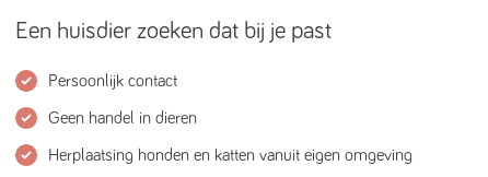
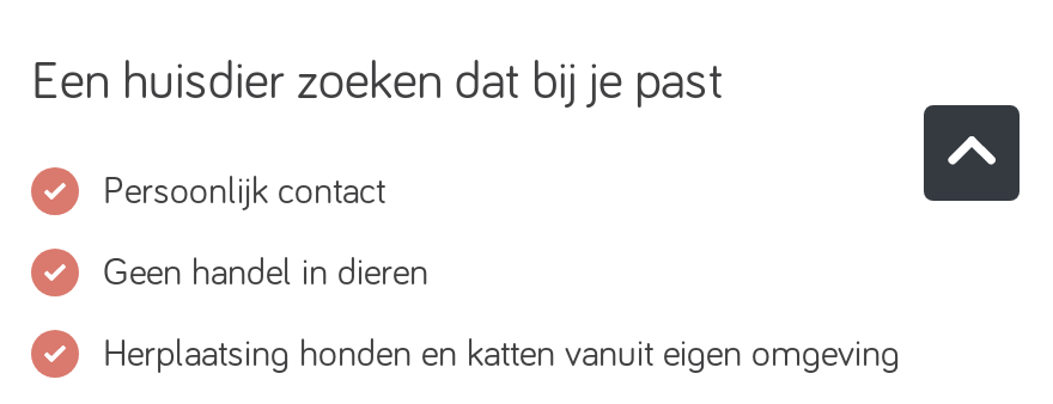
+ [image]
